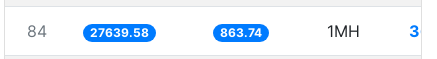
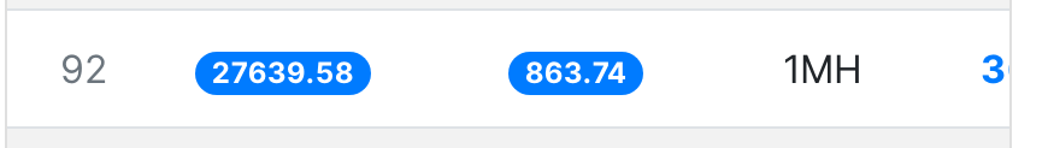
- 84
+ 92
